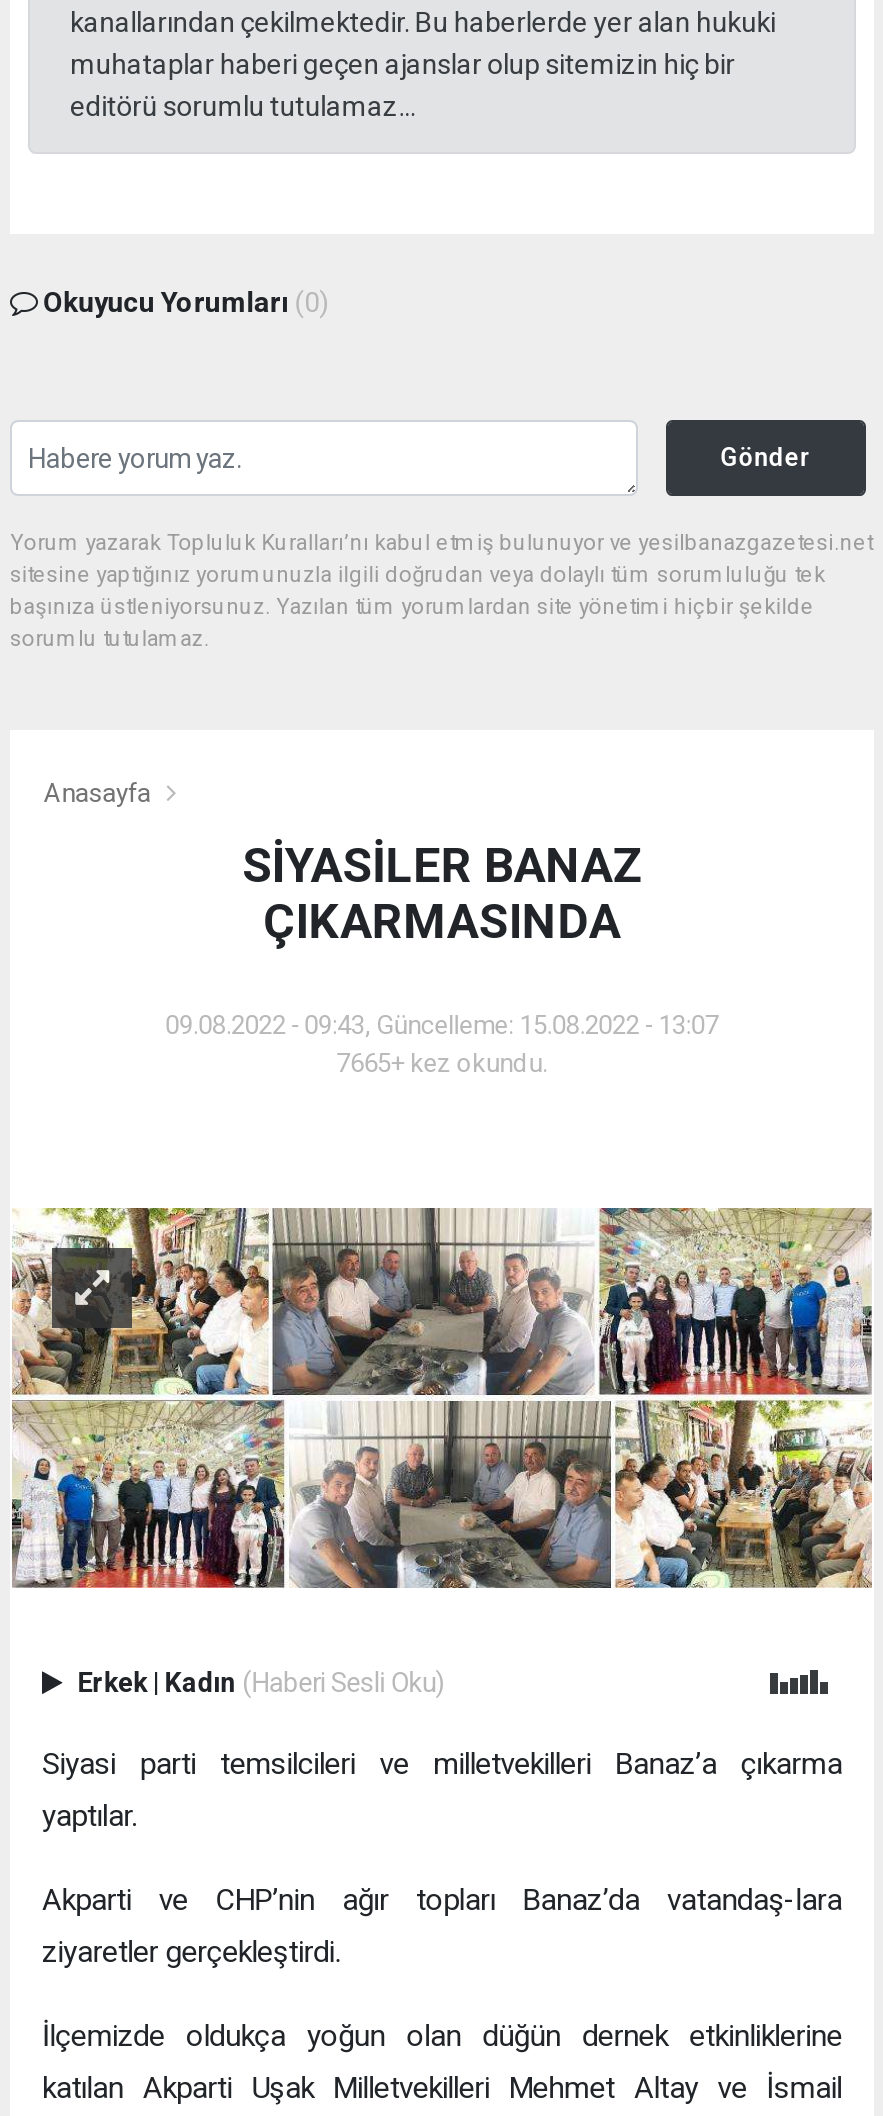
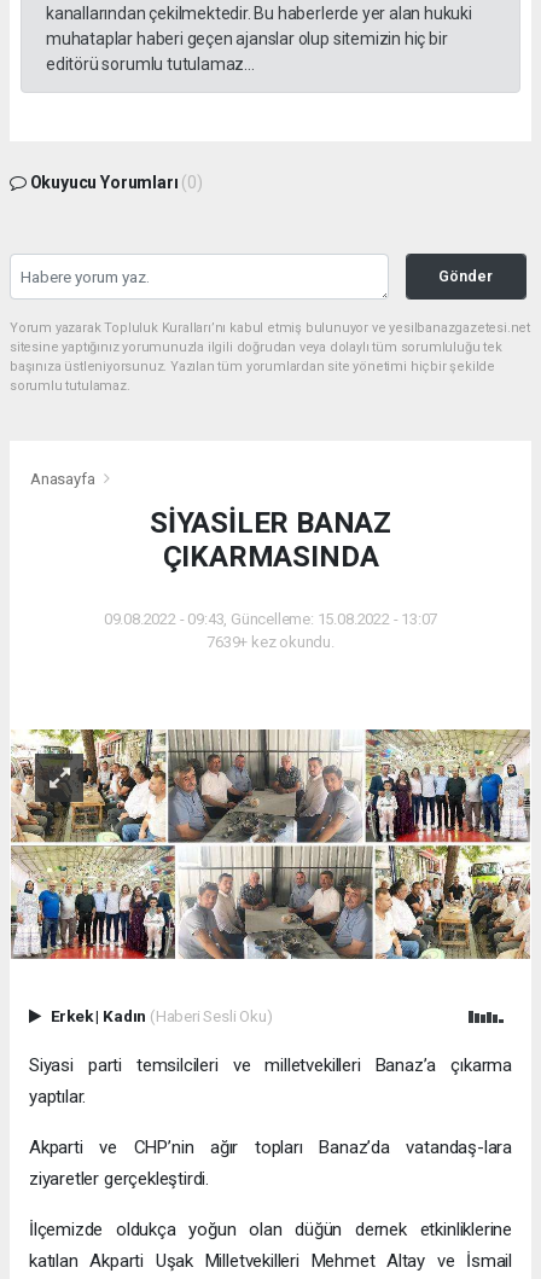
- 7665+ kez okundu.
+ 7639+ kez okundu.
